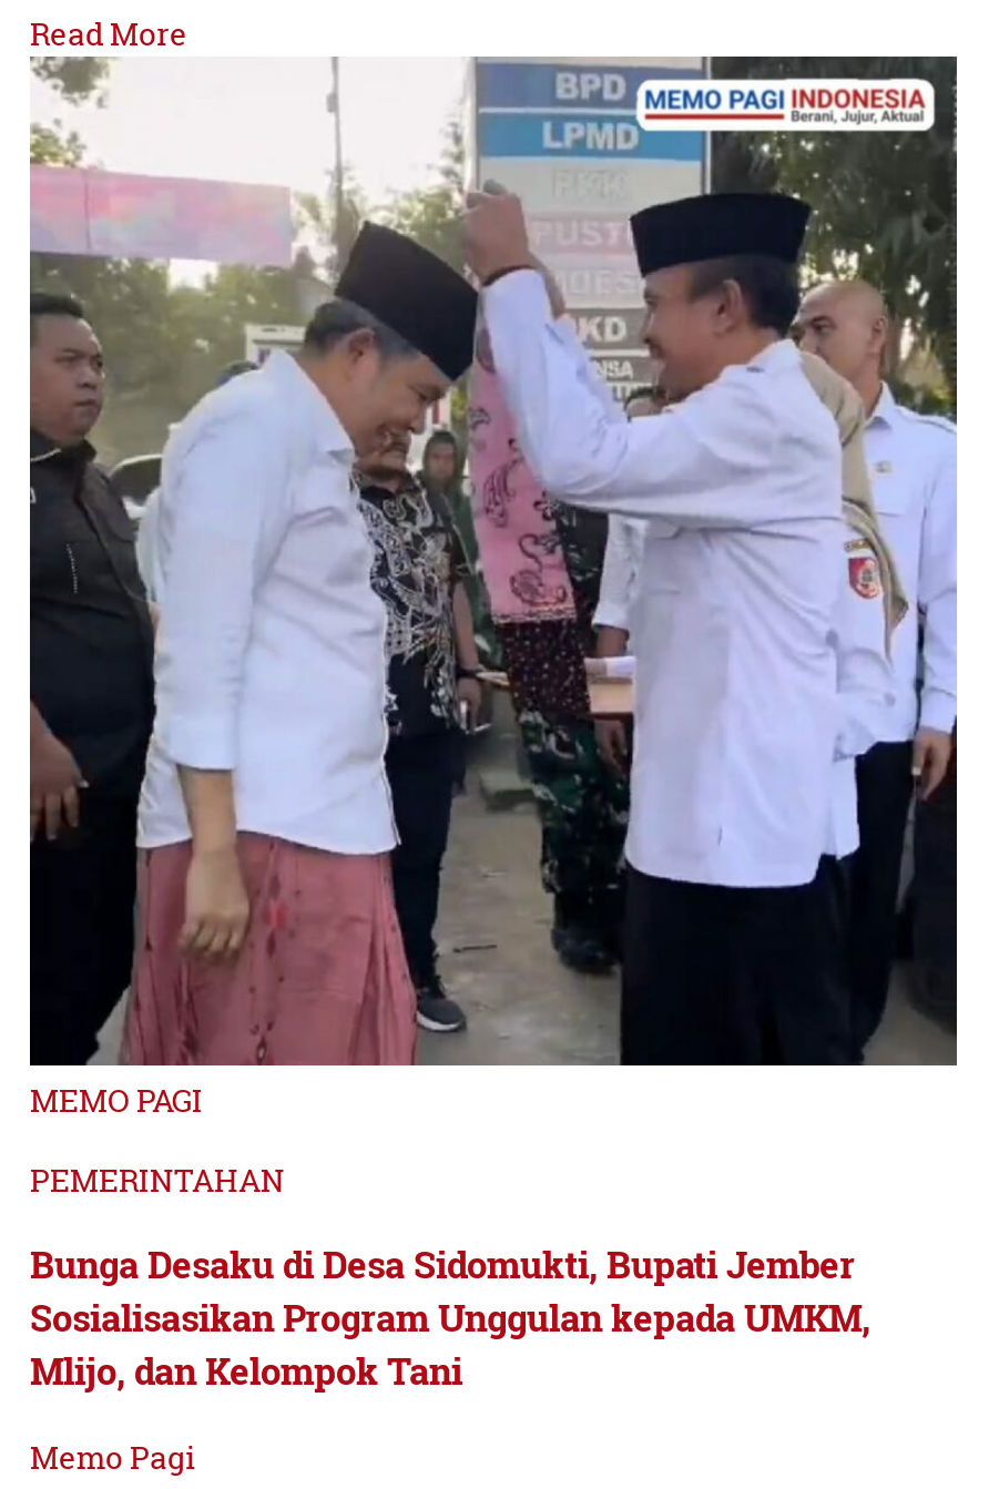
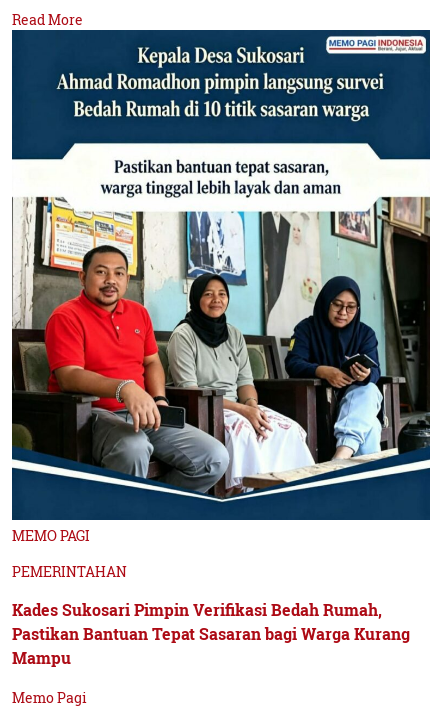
- [image]
+ [image]

- Bunga Desaku di Desa Sidomukti, Bupati Jember
- Sosialisasikan Program Unggulan kepada UMKM,
- Mlijo, dan Kelompok Tani
+ Kades Sukosari Pimpin Verifikasi Bedah Rumah,
+ Pastikan Bantuan Tepat Sasaran bagi Warga Kurang
+ Mampu
